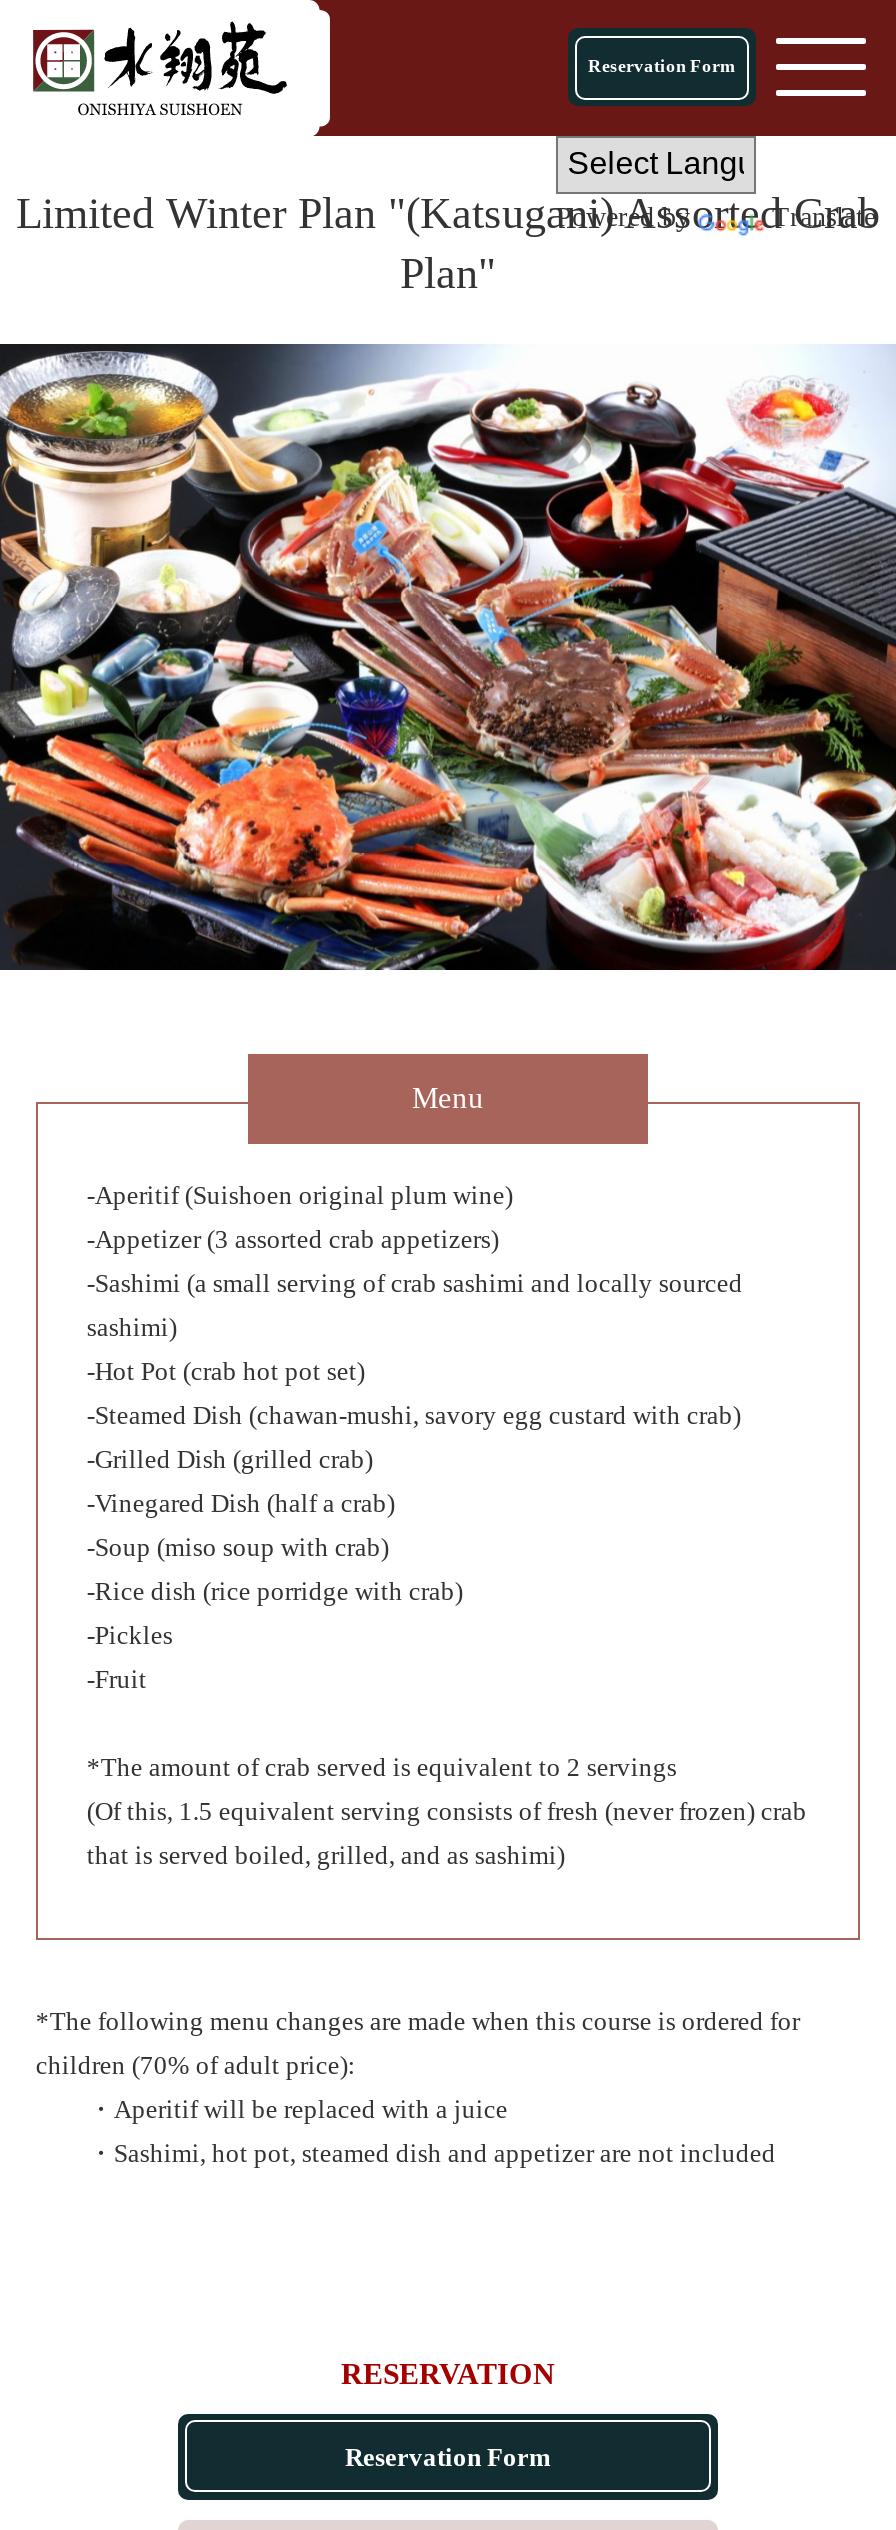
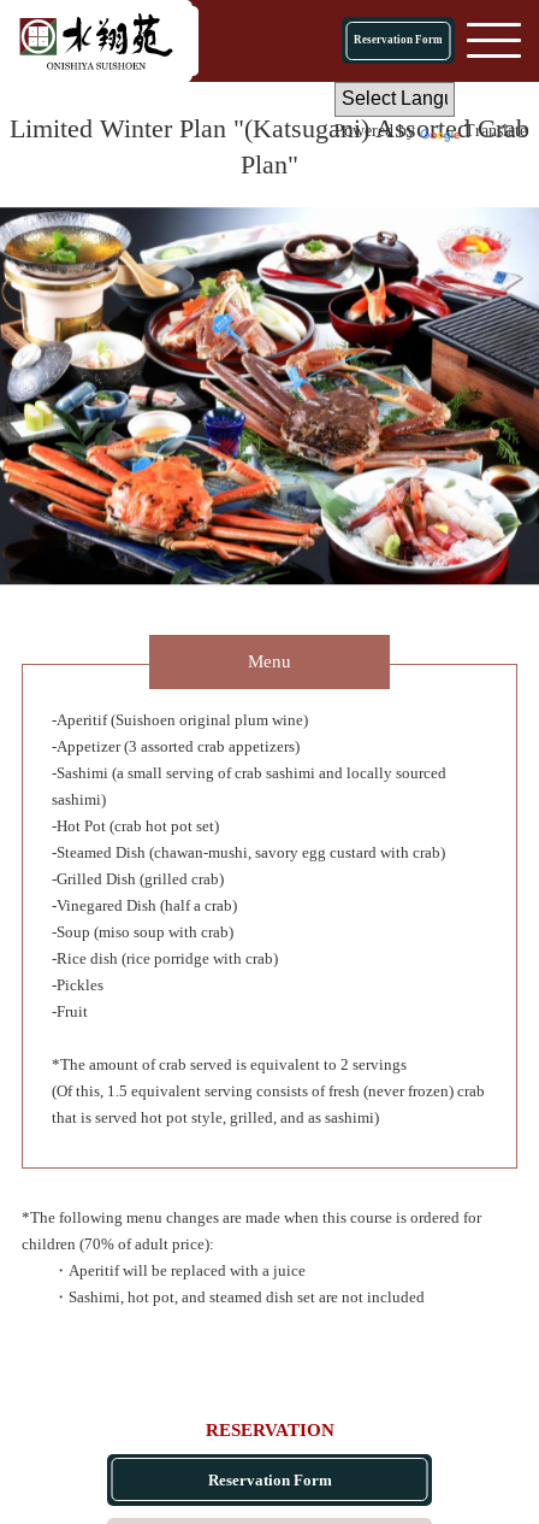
- that is served boiled, grilled, and as sashimi)
+ that is served hot pot style, grilled, and as sashimi)

- ・Sashimi, hot pot, steamed dish and appetizer are not included
+ ・Sashimi, hot pot, and steamed dish set are not included
